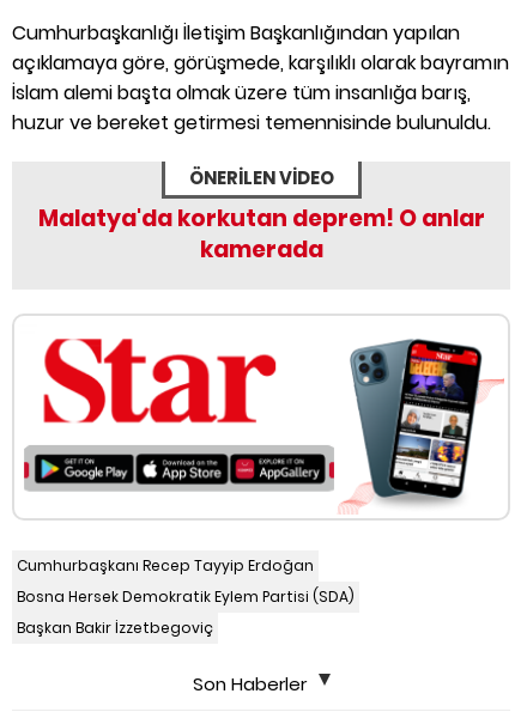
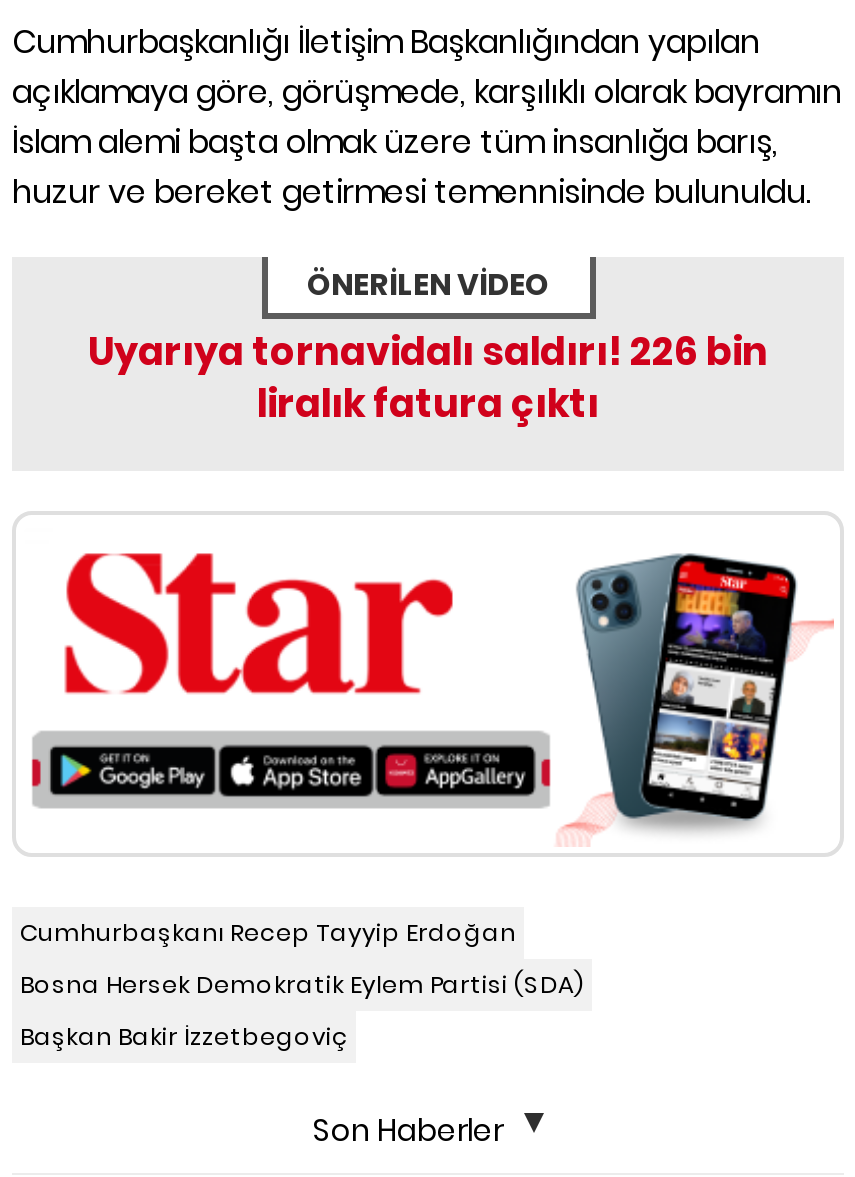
- Malatya'da korkutan deprem! O anlar
- kamerada
+ Uyarıya tornavidalı saldırı! 226 bin
+ liralık fatura çıktı
